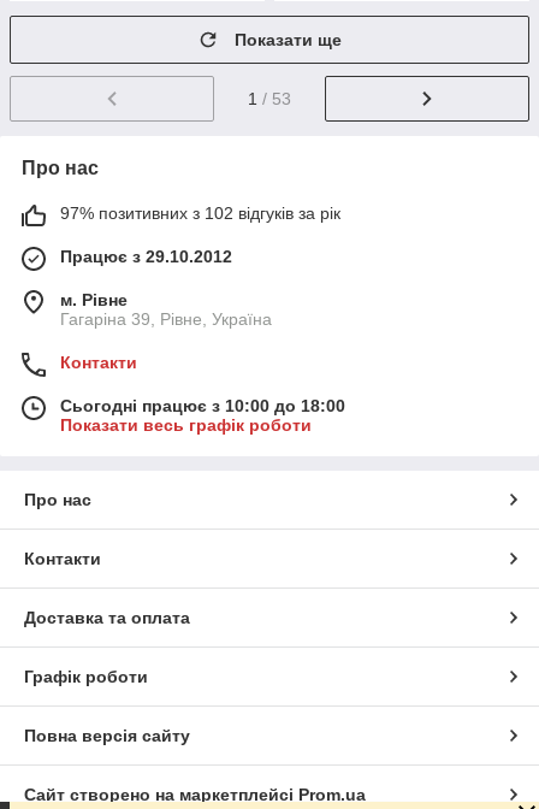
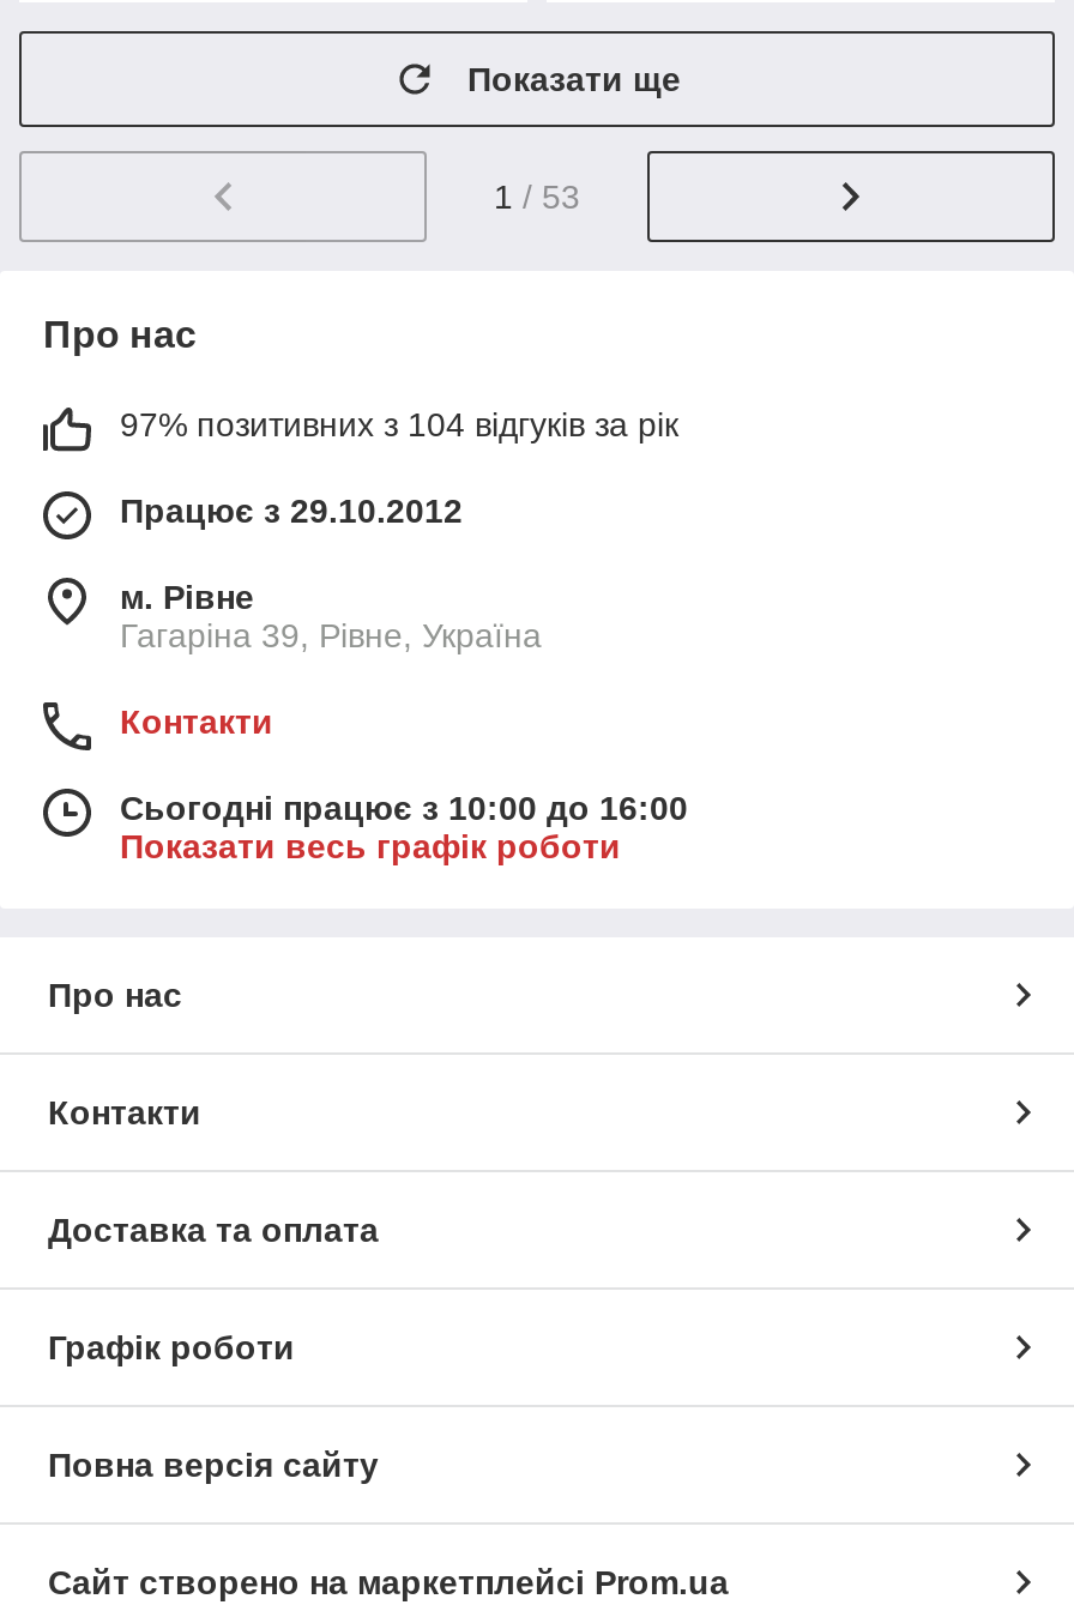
- 97% позитивних з 102 відгуків за рік
+ 97% позитивних з 104 відгуків за рік

- Сьогодні працює з 10:00 до 18:00
+ Сьогодні працює з 10:00 до 16:00
